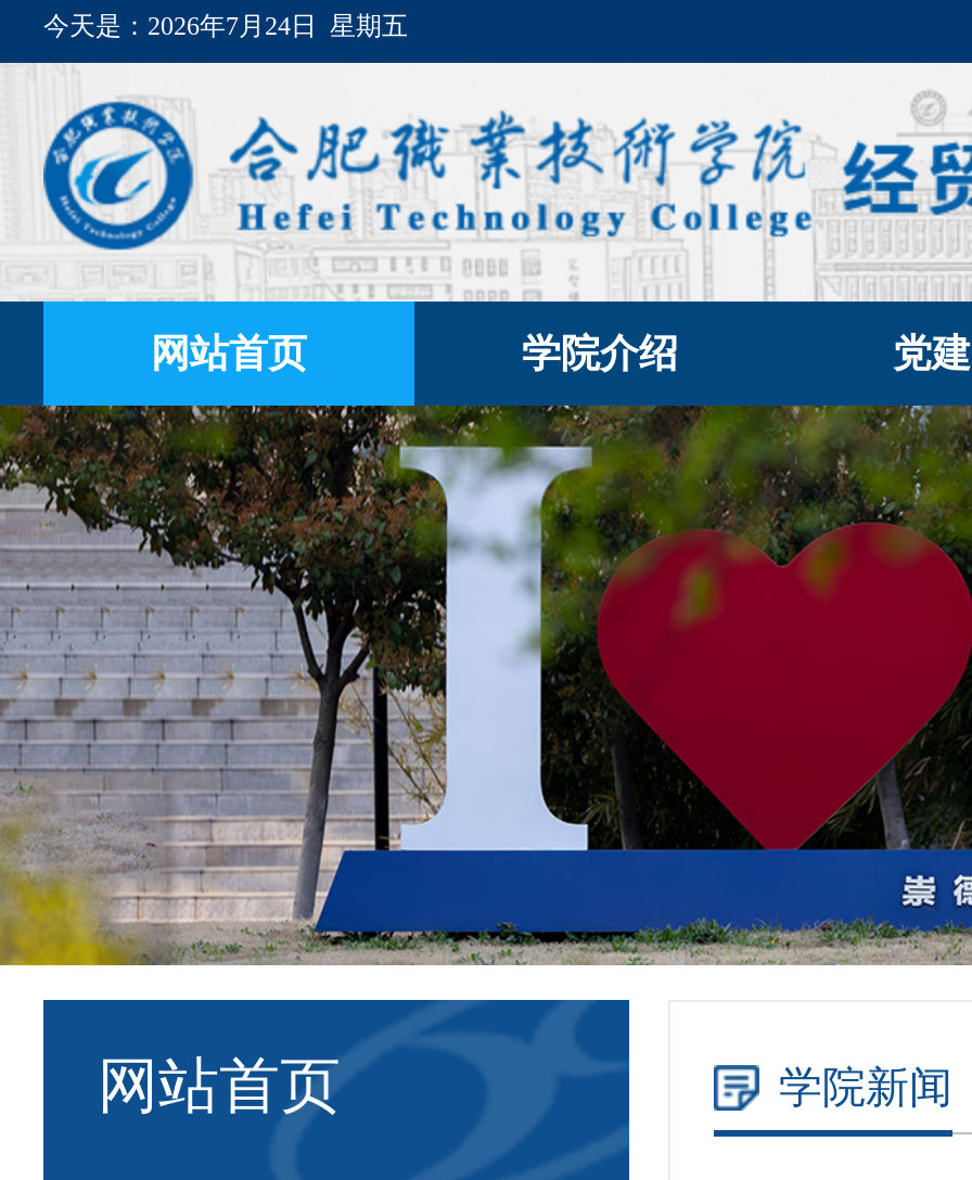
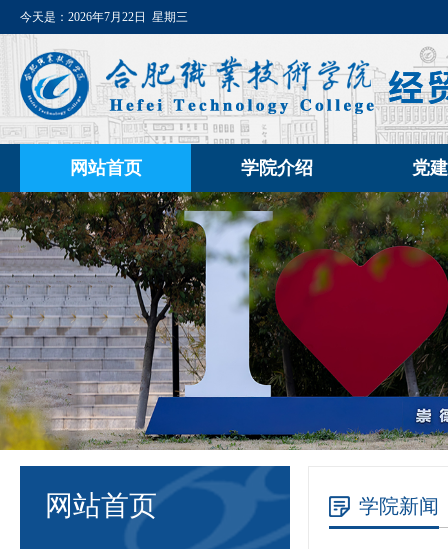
- 今天是：2026年7月24日 星期五
+ 今天是：2026年7月22日 星期三
